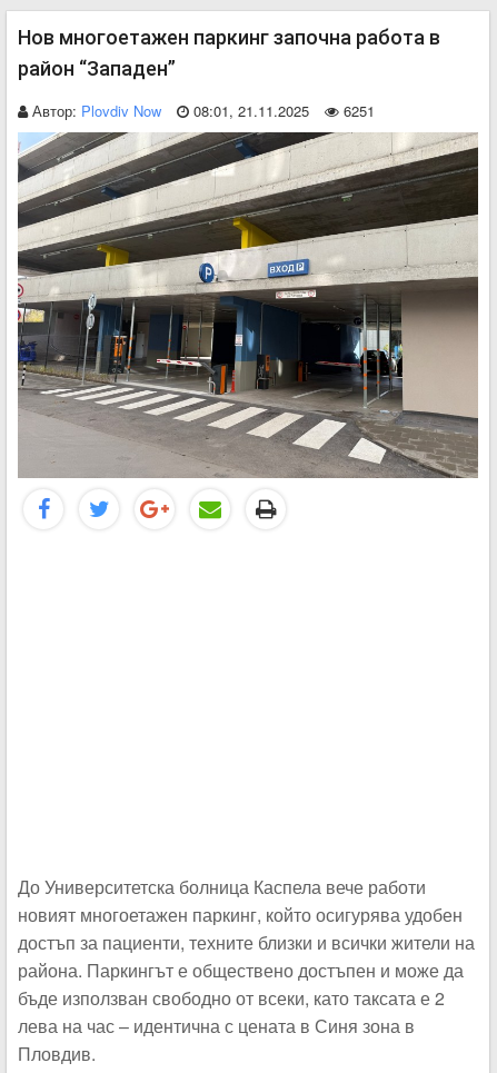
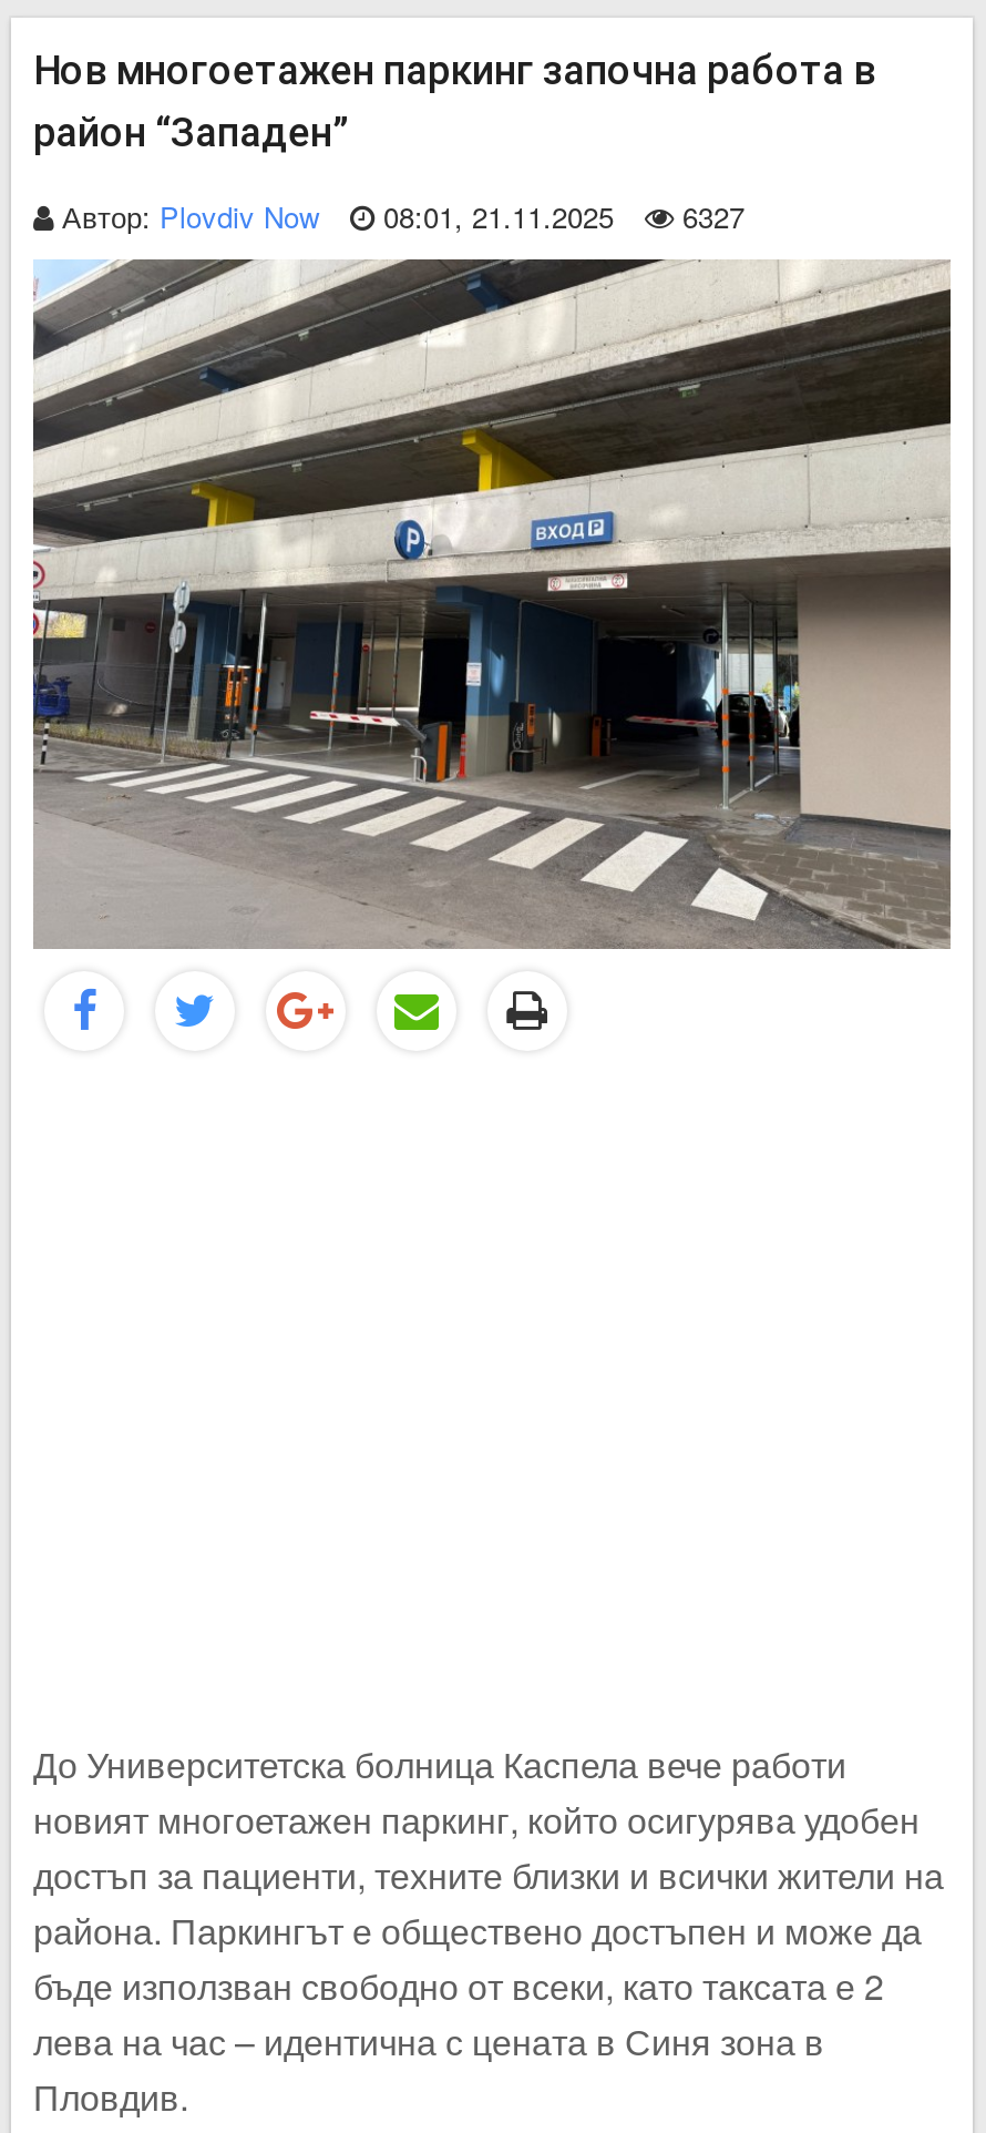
- Автор: Plovdiv Now 08:01, 21.11.2025 6251
+ Автор: Plovdiv Now 08:01, 21.11.2025 6327
